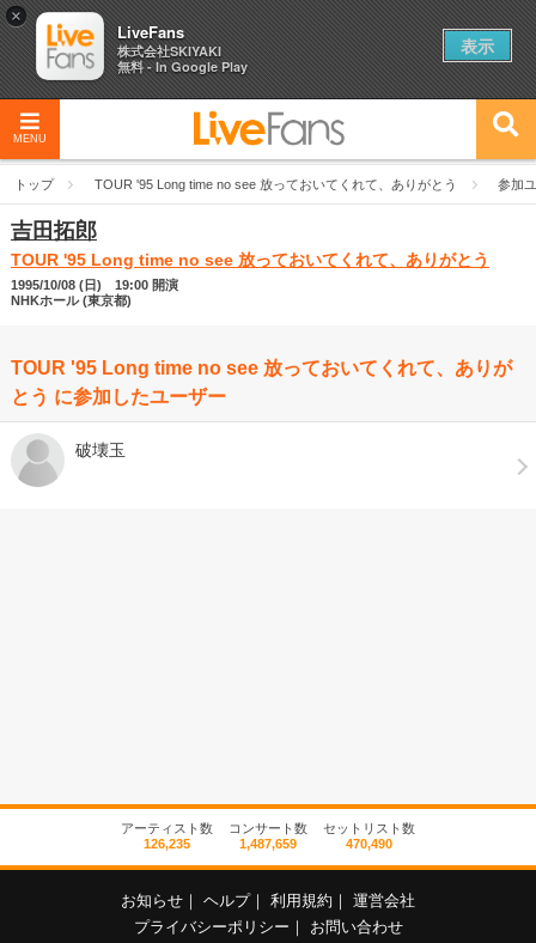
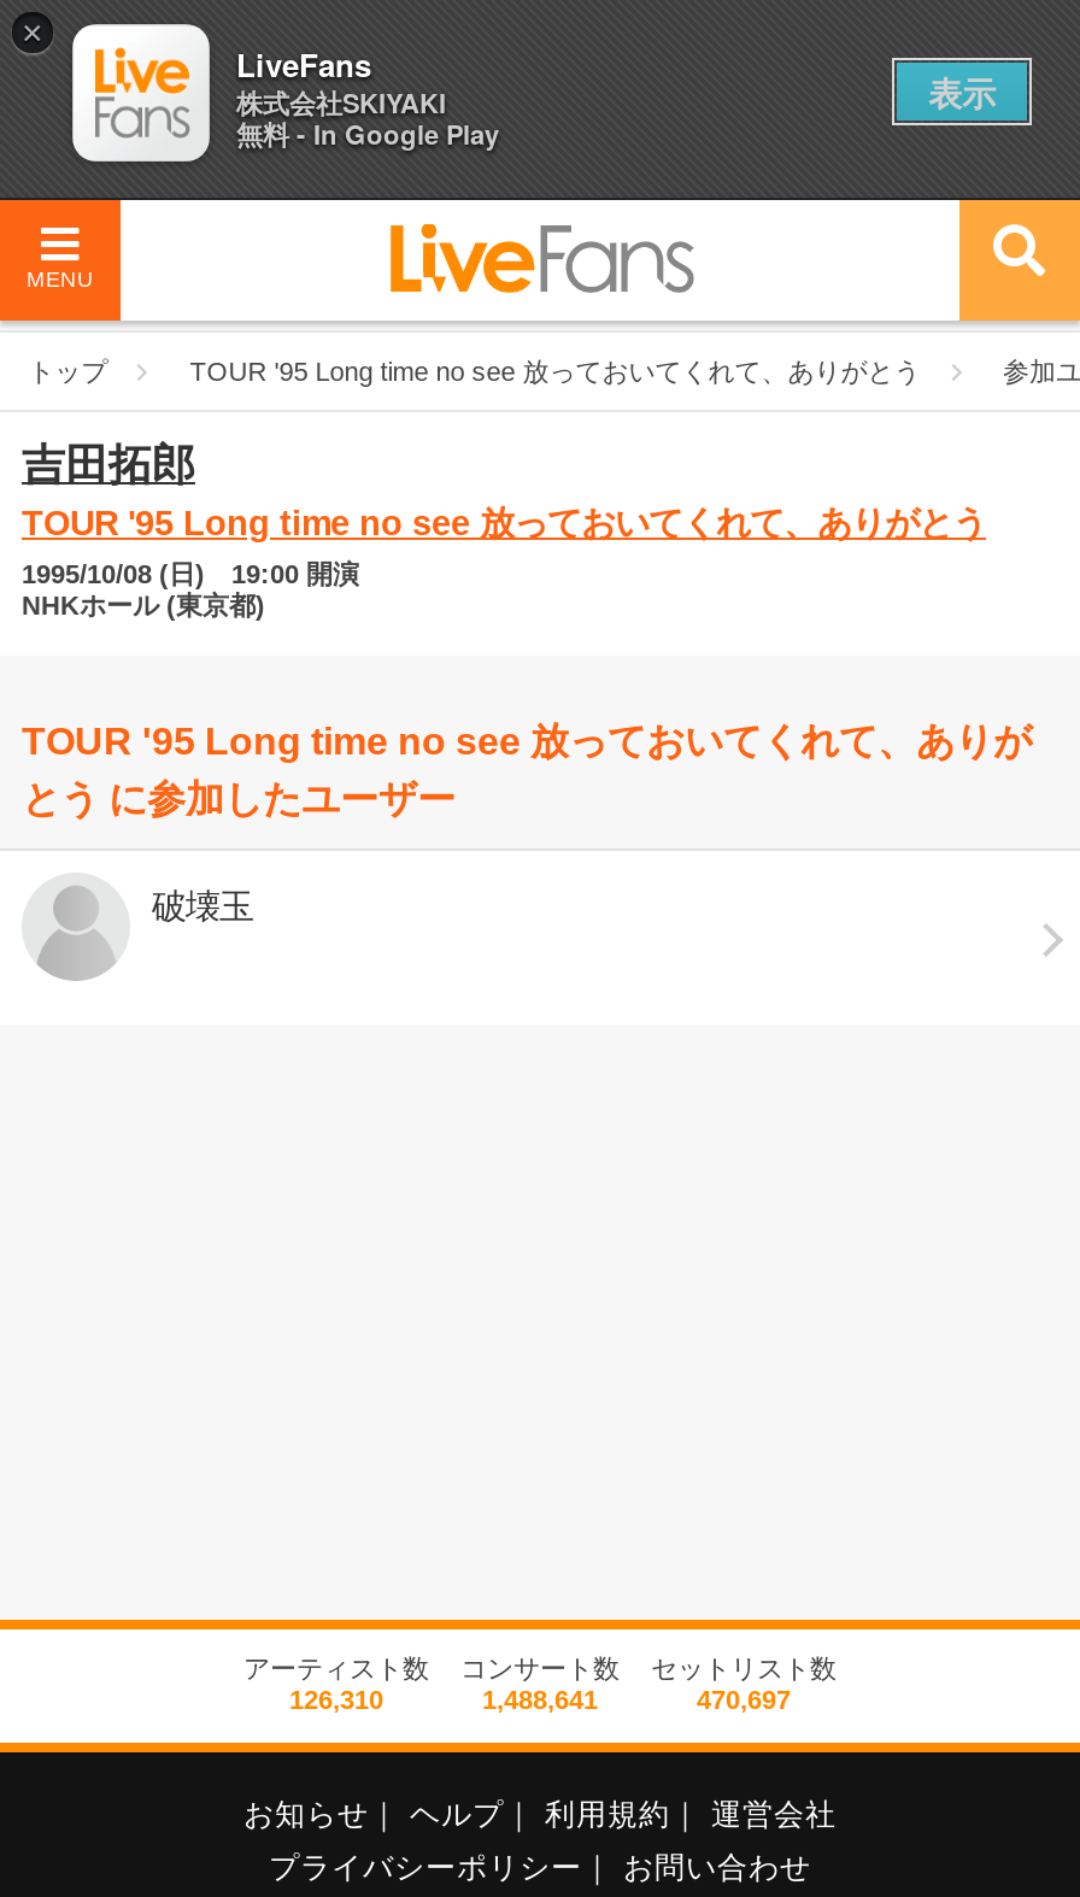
- 126,235
+ 126,310

- 1,487,659
+ 1,488,641

- 470,490
+ 470,697
